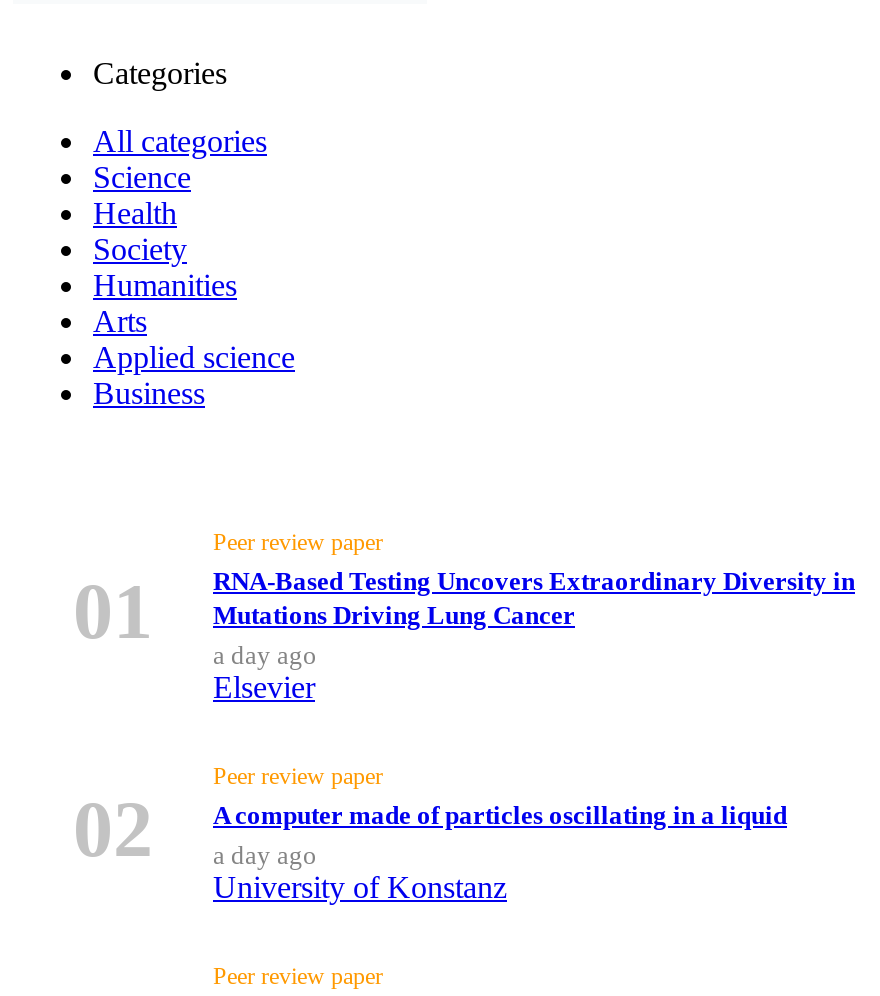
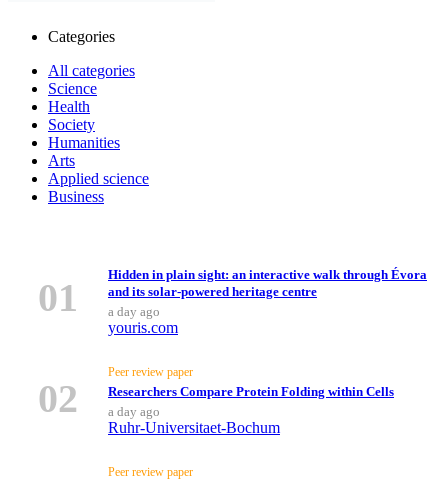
- Peer review paper
- RNA-Based Testing Uncovers Extraordinary Diversity in
- Mutations Driving Lung Cancer
+ Hidden in plain sight: an interactive walk through Évora
+ and its solar-powered heritage centre

- Elsevier
+ youris.com

- A computer made of particles oscillating in a liquid
+ Researchers Compare Protein Folding within Cells

- University of Konstanz
+ Ruhr-Universitaet-Bochum
